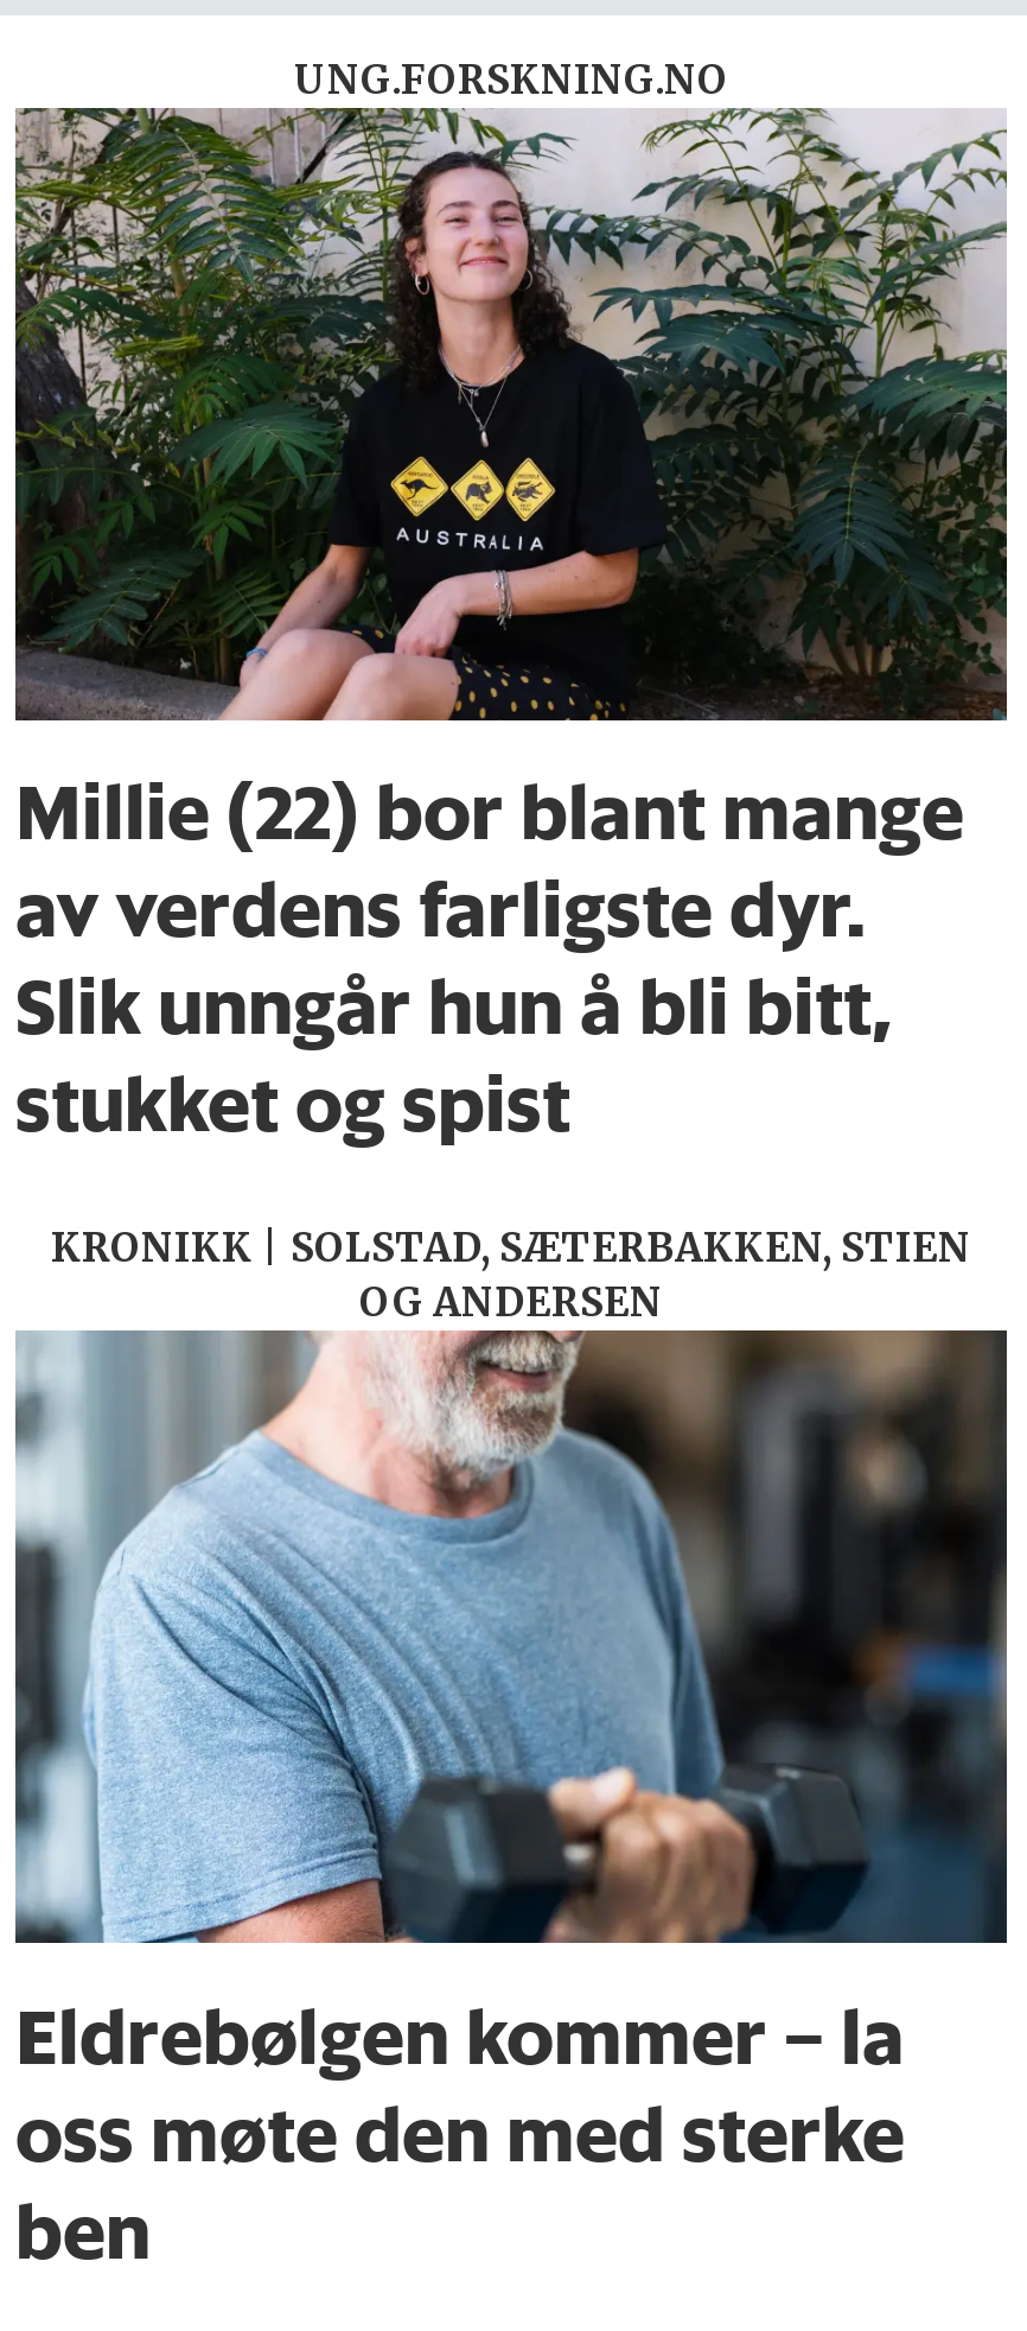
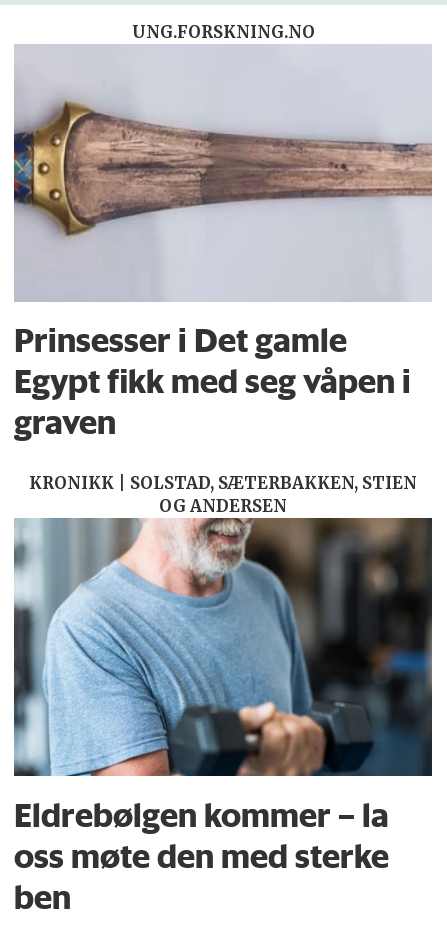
- [image]
- Millie (22) bor blant mange
- av verdens farligste dyr.
- Slik unngår hun å bli bitt,
- stukket og spist
+ [image]
+ Prinsesser i Det gamle
+ Egypt fikk med seg våpen i
+ graven
